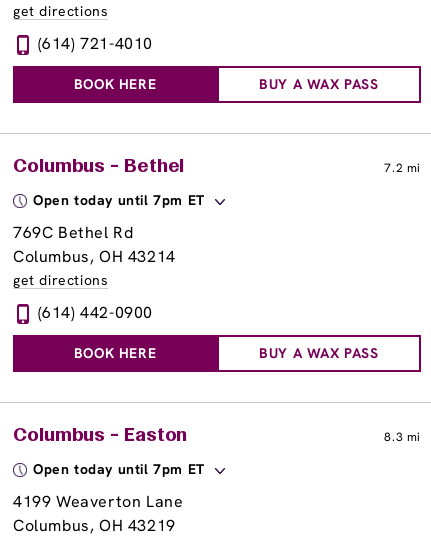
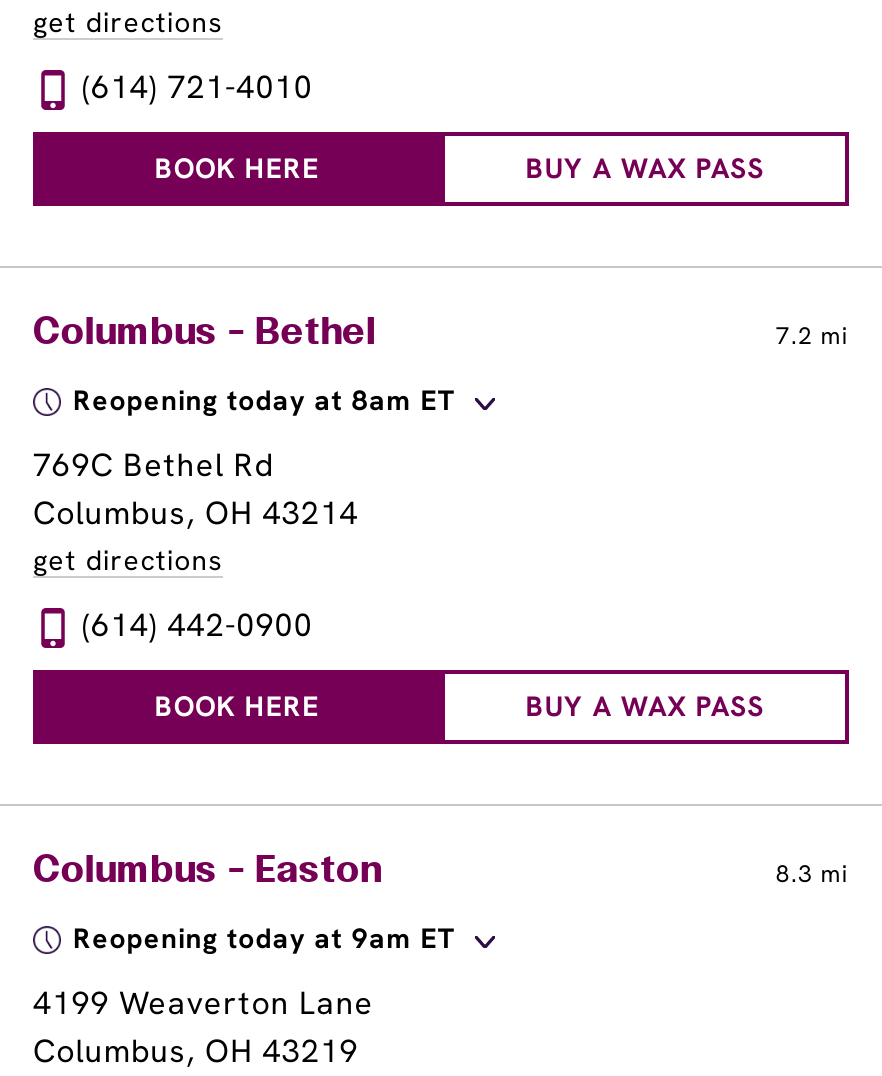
- Open today until 7pm ET
+ Reopening today at 8am ET

- Open today until 7pm ET
+ Reopening today at 9am ET
